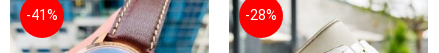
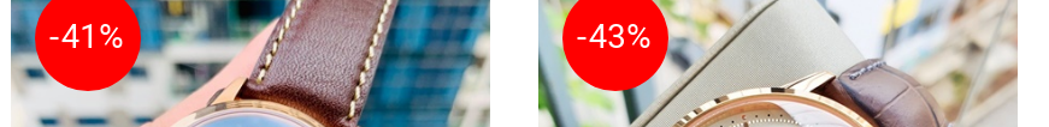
- -28%
+ -43%
